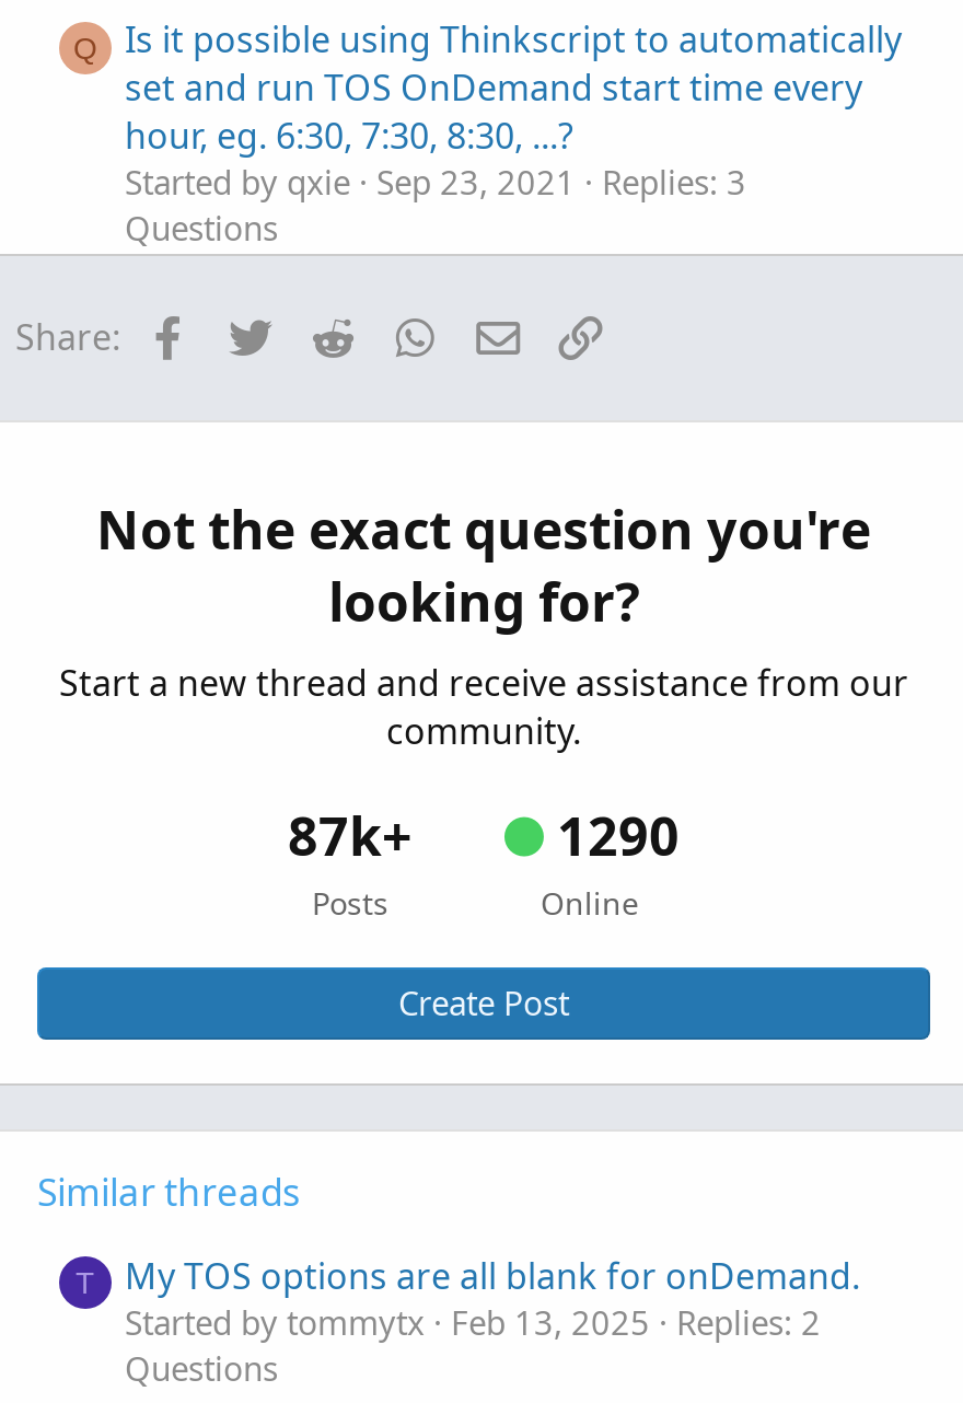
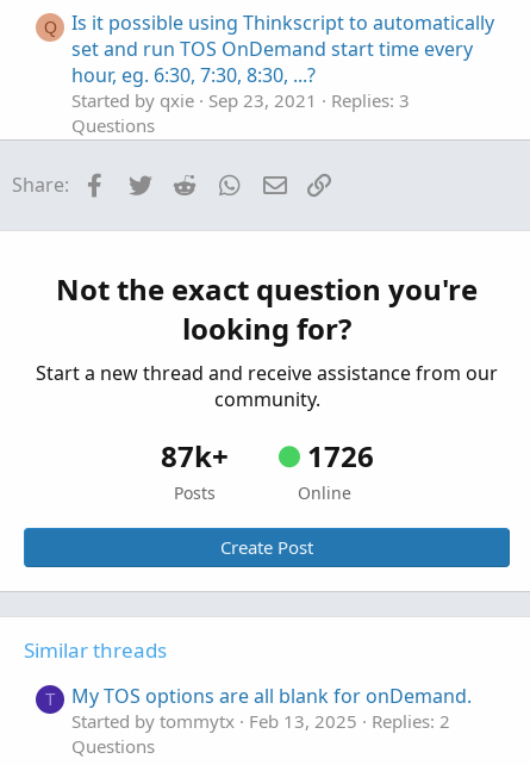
- 87k+ 1290
+ 87k+ 1726
